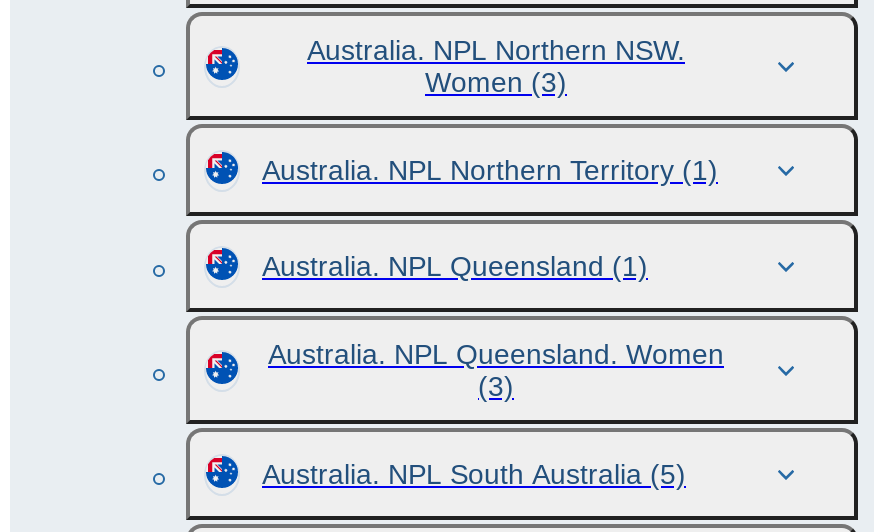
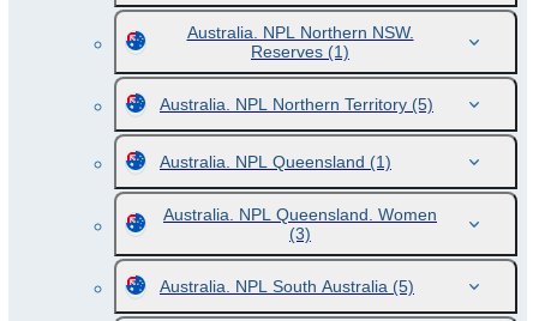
- Women (3)
+ Reserves (1)

- Australia. NPL Northern Territory (1)
+ Australia. NPL Northern Territory (5)
